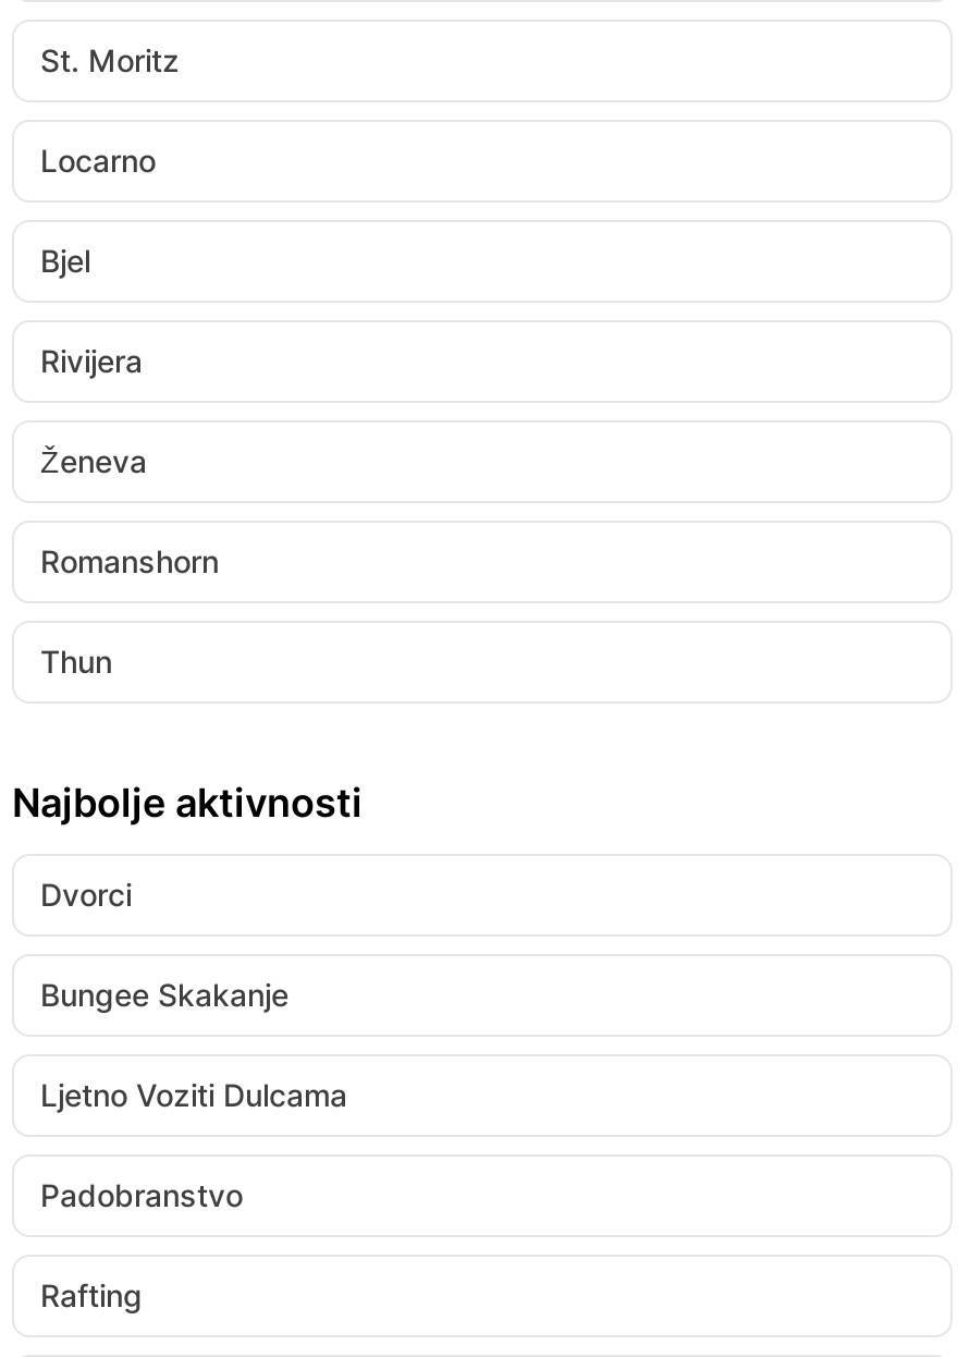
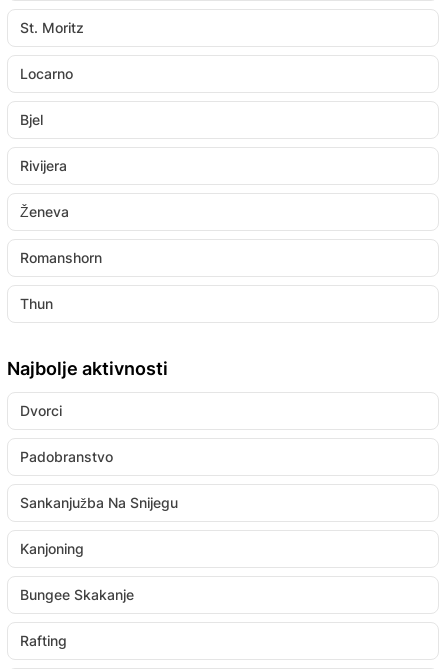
moved down: Bungee Skakanje

- Ljetno Voziti Dulcama

moved up: Padobranstvo

+ Sankanjužba Na Snijegu
+ Kanjoning
